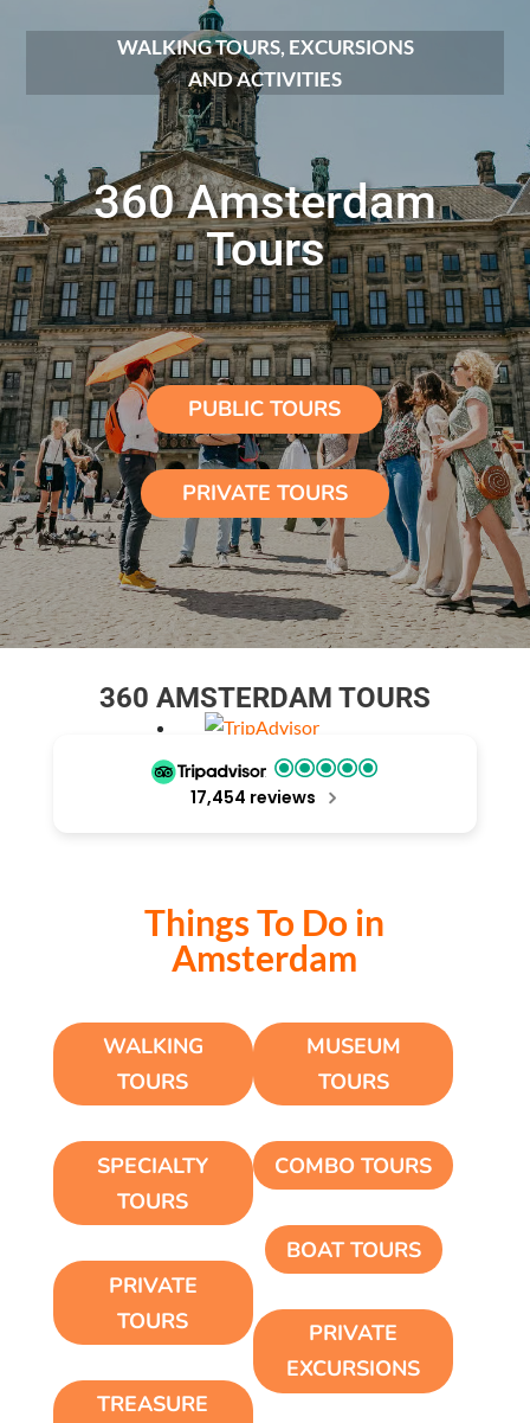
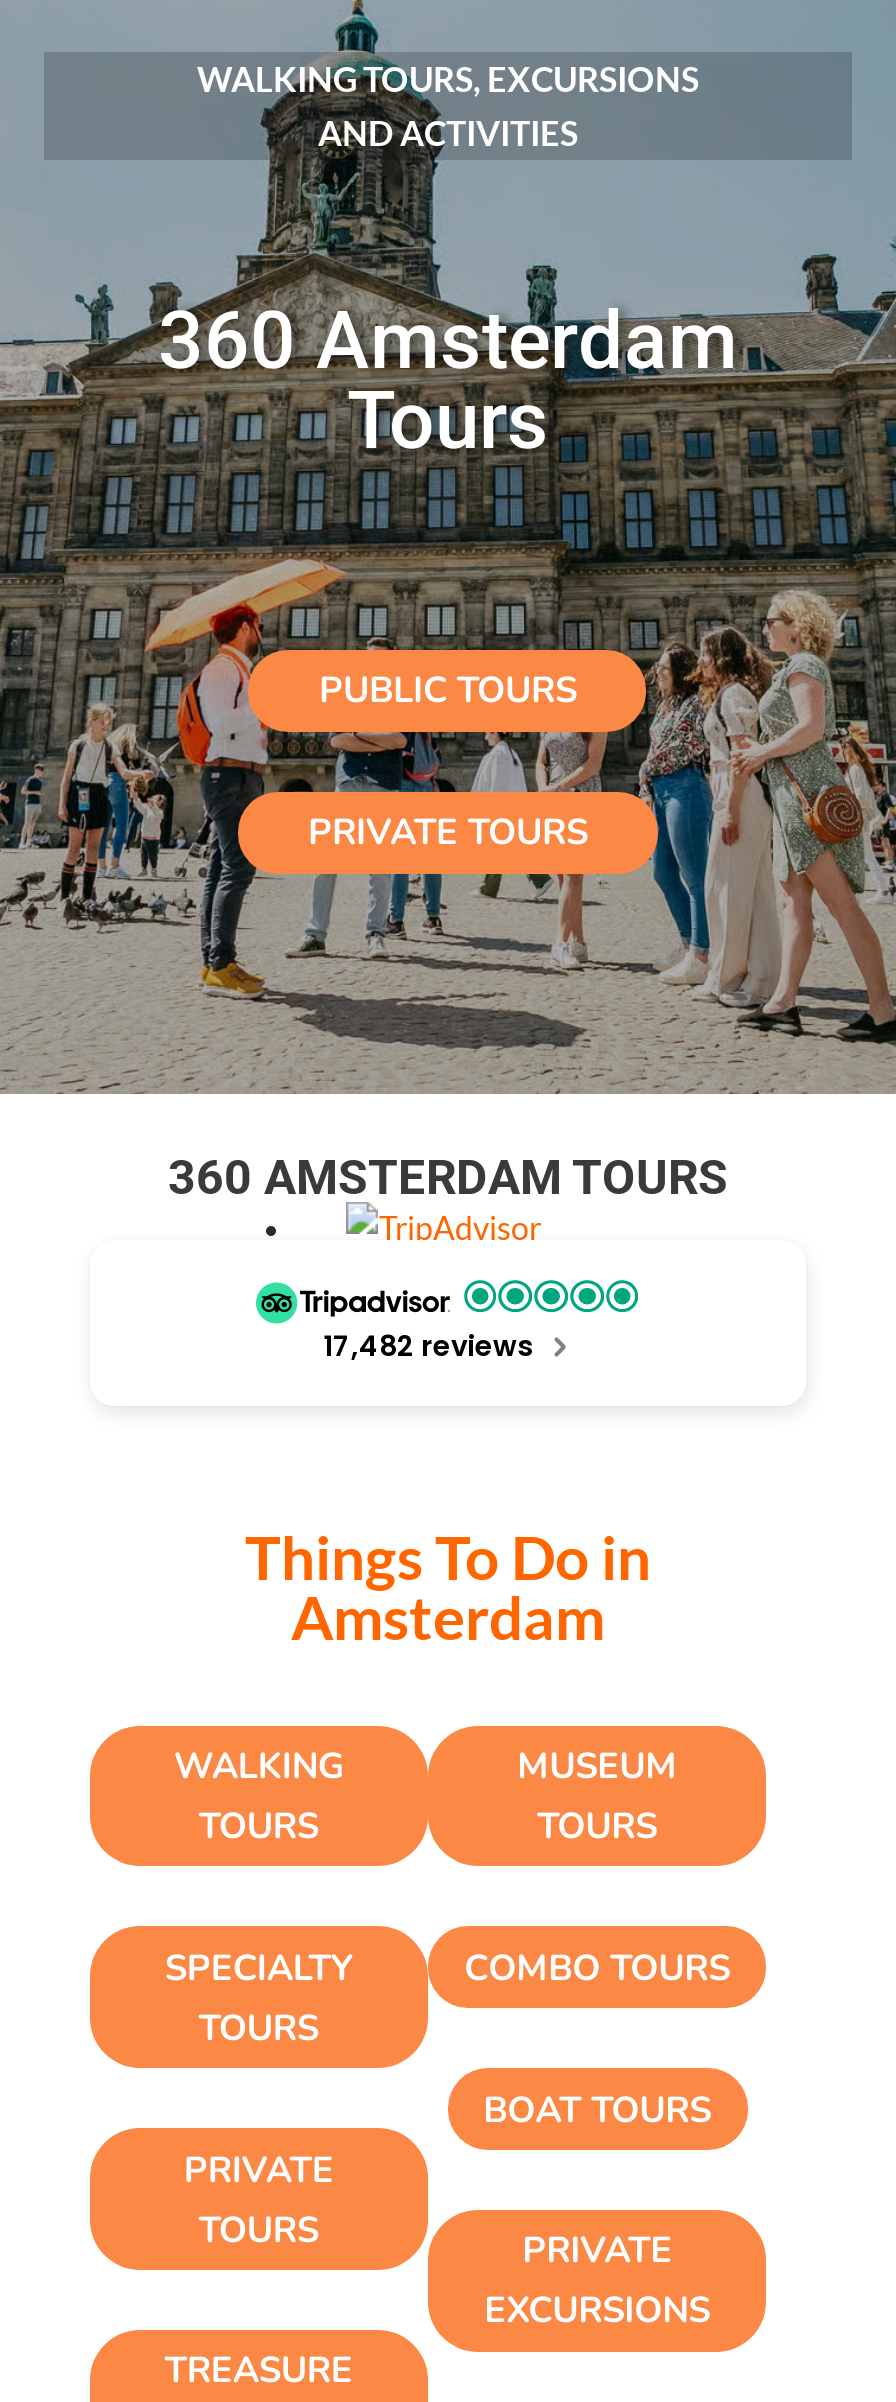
- 17,454 reviews
+ 17,482 reviews
